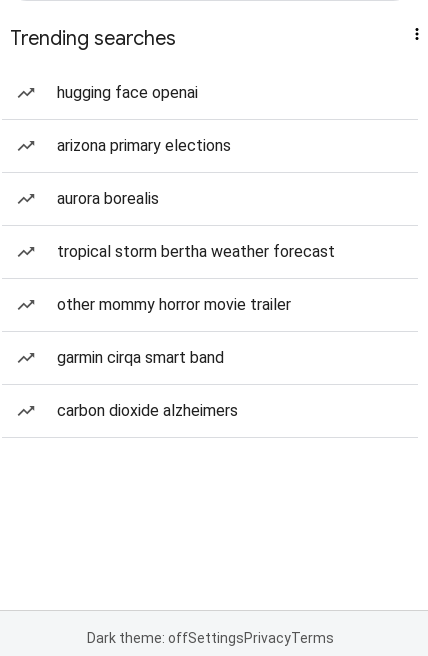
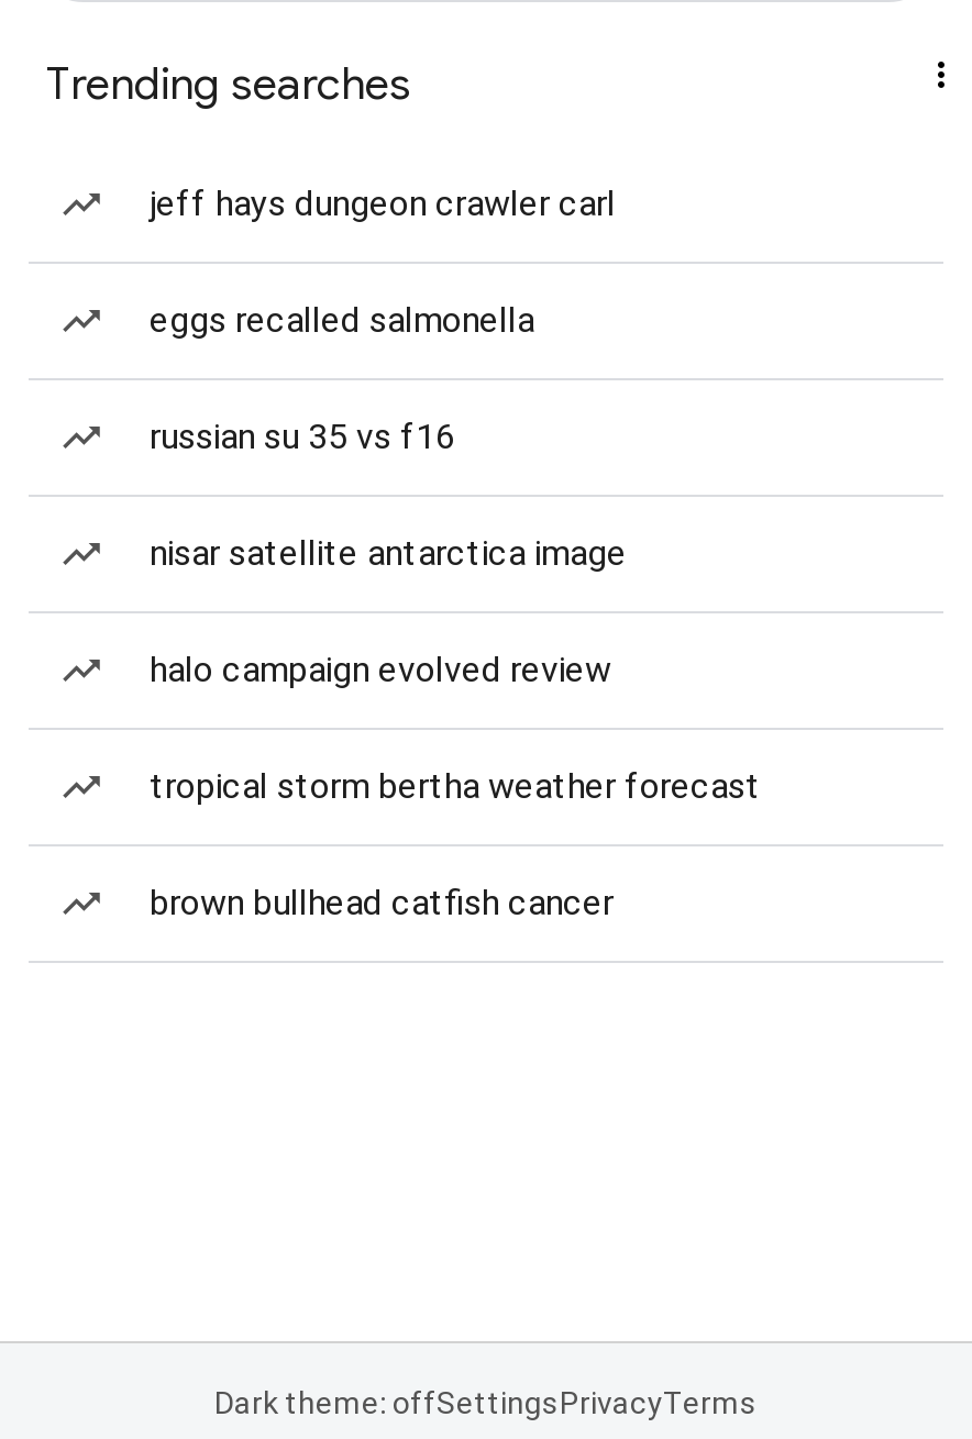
- hugging face openai
- arizona primary elections
- aurora borealis
+ jeff hays dungeon crawler carl
+ eggs recalled salmonella
+ russian su 35 vs f16
+ nisar satellite antarctica image
+ halo campaign evolved review

moved down: tropical storm bertha weather forecast

- other mommy horror movie trailer
- garmin cirqa smart band
- carbon dioxide alzheimers
+ brown bullhead catfish cancer
